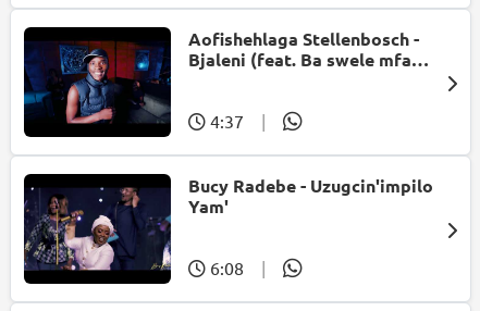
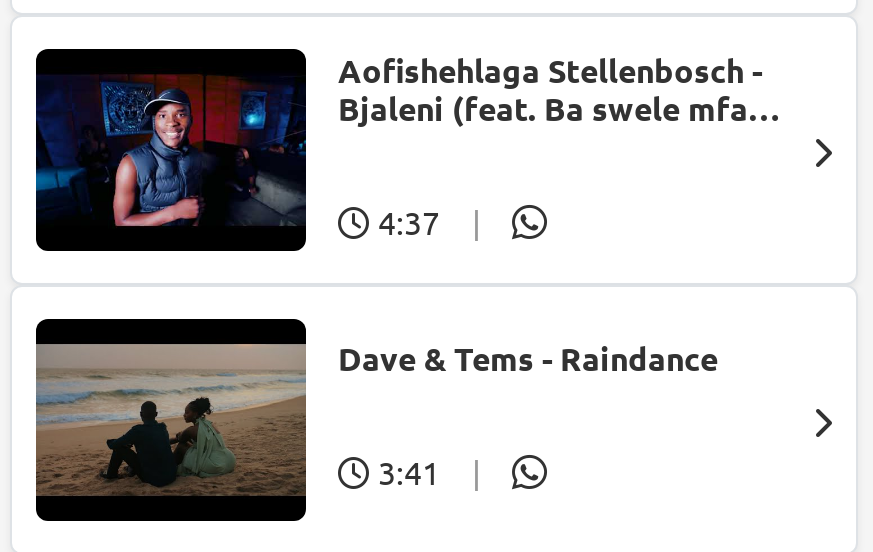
- [image]
- Bucy Radebe - Uzugcin'impilo
- Yam'
+ [image]
+ Dave & Tems - Raindance

- 6:08
+ 3:41
